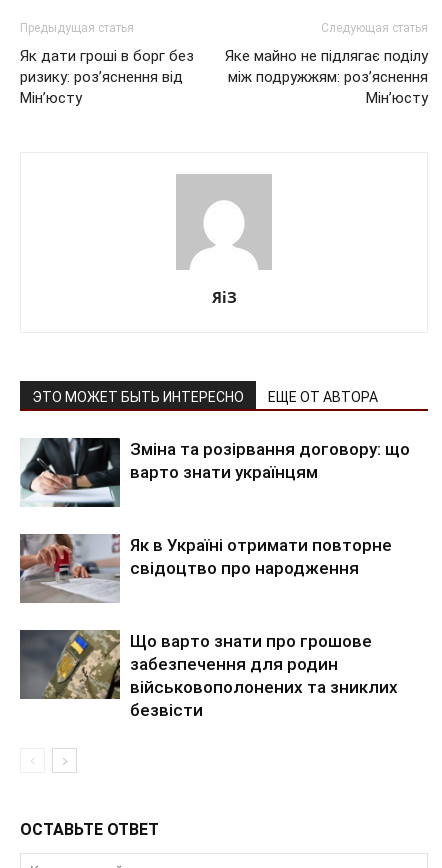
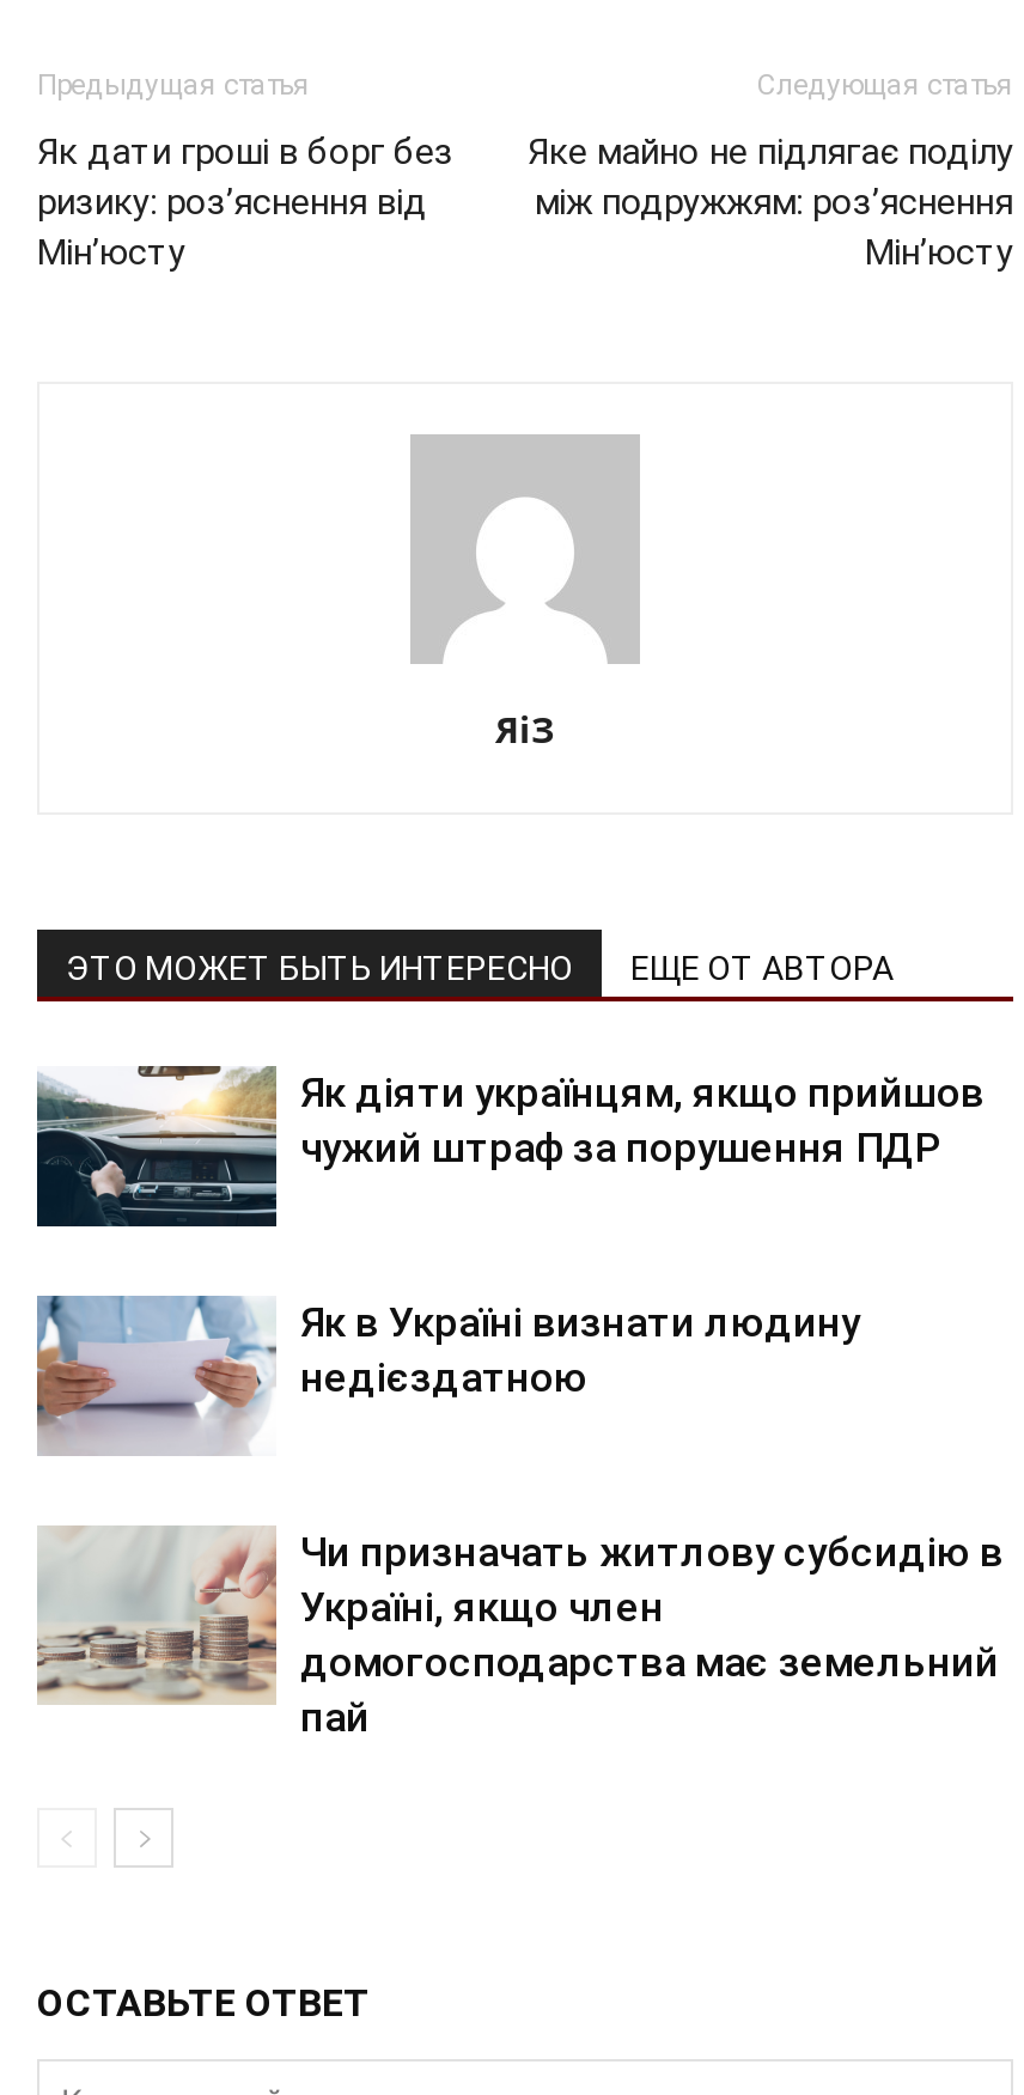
- [image]
- Зміна та розірвання договору: що
- варто знати українцям
+ [image]
+ Як діяти українцям, якщо прийшов
+ чужий штраф за порушення ПДР

- [image]
- Як в Україні отримати повторне
- свідоцтво про народження
+ [image]
+ Як в Україні визнати людину
+ недієздатною

- [image]
- Що варто знати про грошове
- забезпечення для родин
- військовополонених та зниклих
- безвісти
+ [image]
+ Чи призначать житлову субсидію в
+ Україні, якщо член
+ домогосподарства має земельний
+ пай
